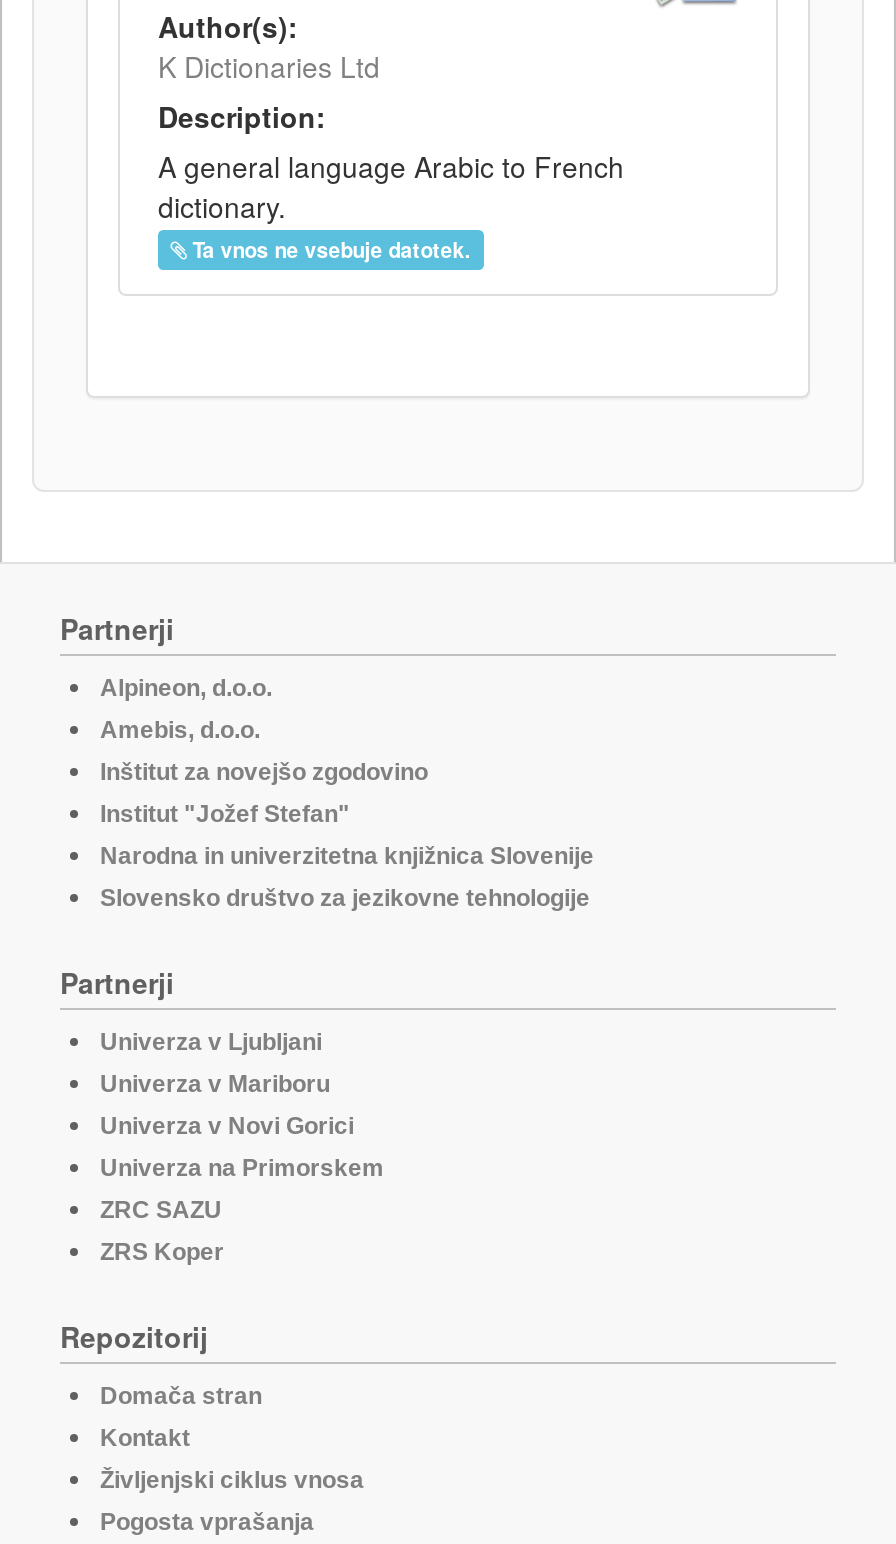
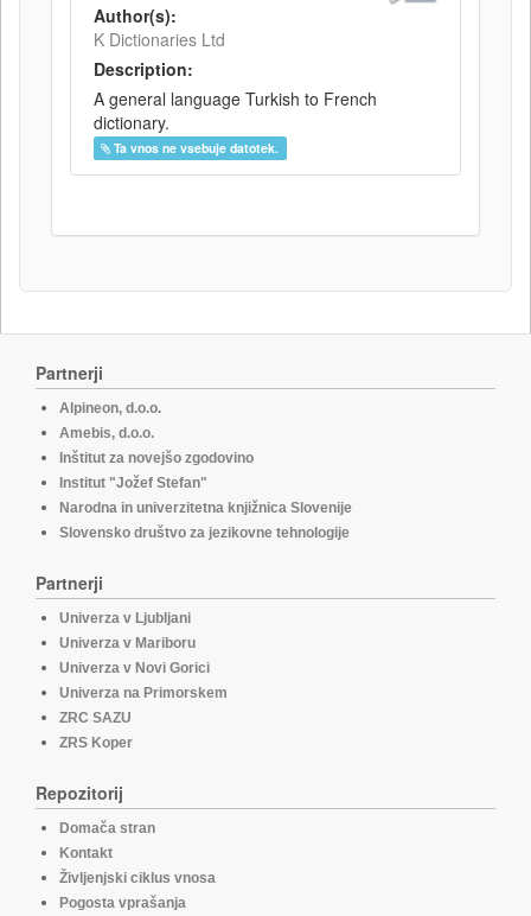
- A general language Arabic to French
+ A general language Turkish to French
